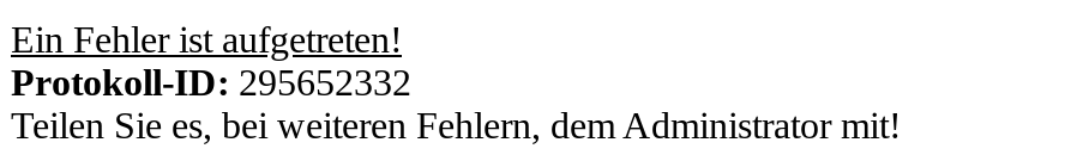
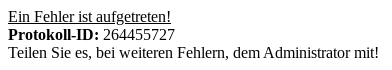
- Protokoll-ID: 295652332
+ Protokoll-ID: 264455727
